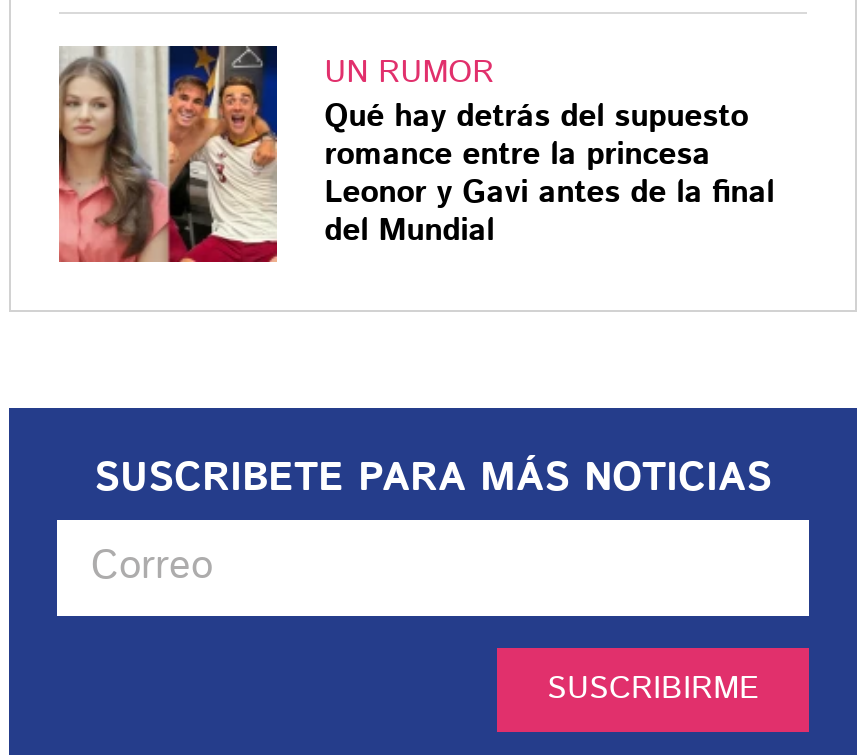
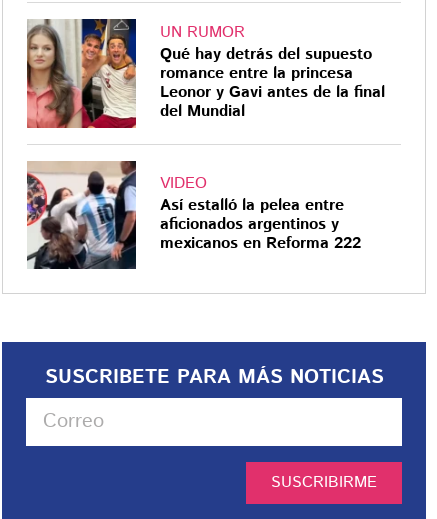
+ [image]
+ VIDEO
+ Así estalló la pelea entre
+ aficionados argentinos y
+ mexicanos en Reforma 222
